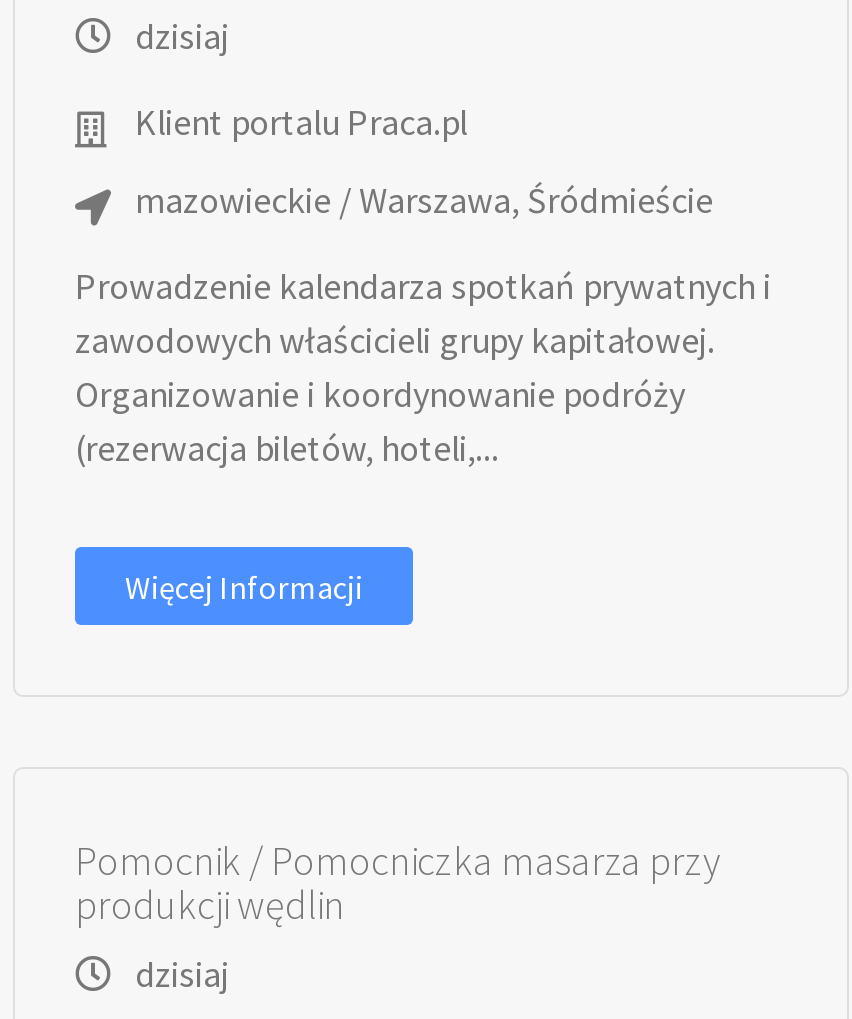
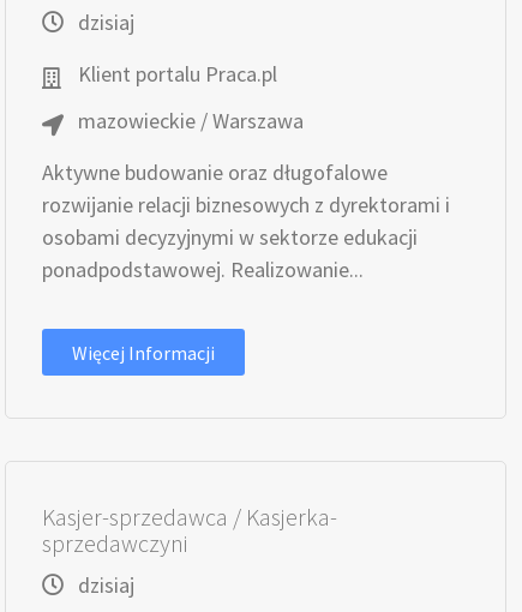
- mazowieckie / Warszawa, Śródmieście
+ mazowieckie / Warszawa

- Prowadzenie kalendarza spotkań prywatnych i
- zawodowych właścicieli grupy kapitałowej.
- Organizowanie i koordynowanie podróży
- (rezerwacja biletów, hoteli,...
+ Aktywne budowanie oraz długofalowe
+ rozwijanie relacji biznesowych z dyrektorami i
+ osobami decyzyjnymi w sektorze edukacji
+ ponadpodstawowej. Realizowanie...

- Pomocnik / Pomocniczka masarza przy
- produkcji wędlin
+ Kasjer-sprzedawca / Kasjerka-
+ sprzedawczyni
